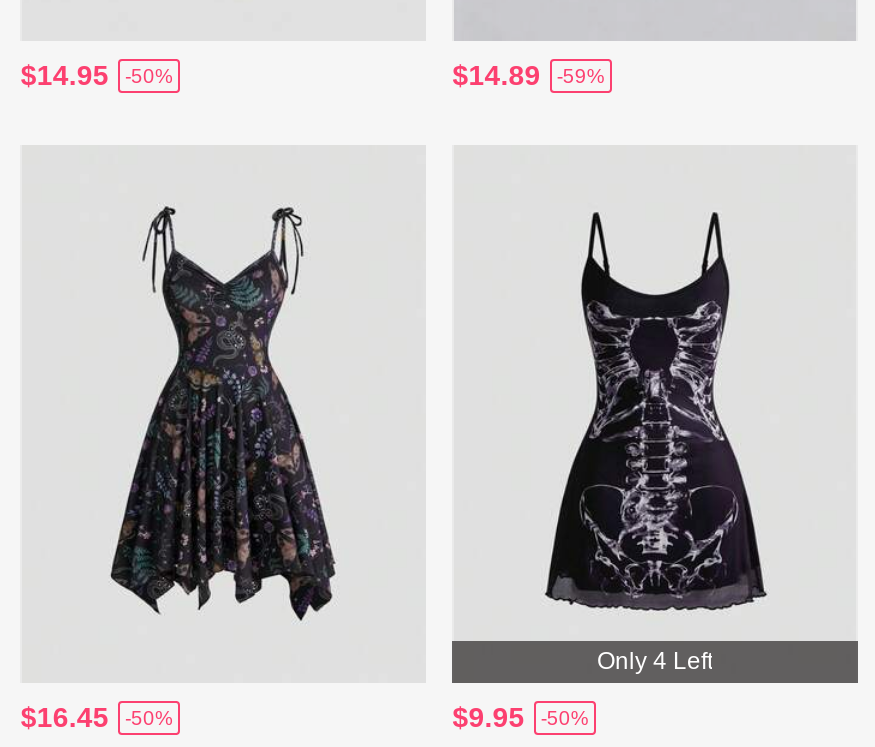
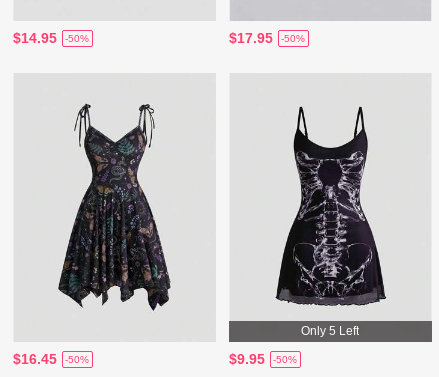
- $14.89
+ $17.95

- -59%
+ -50%

- Only 4 Left
+ Only 5 Left
